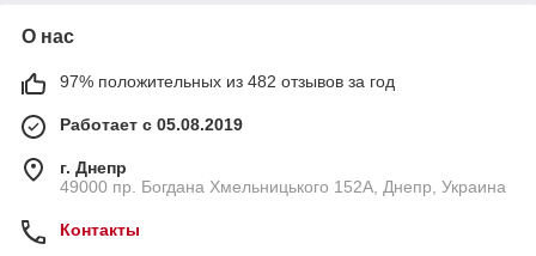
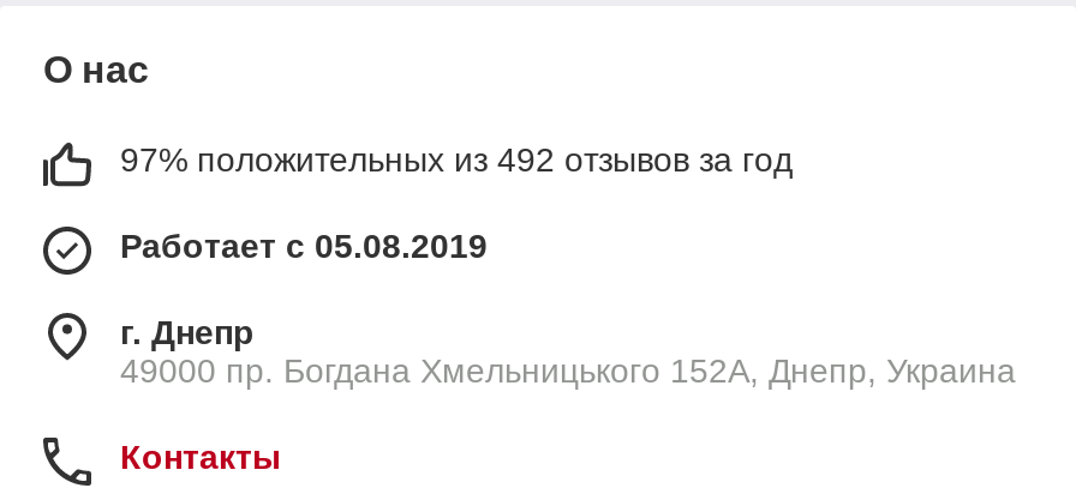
- 97% положительных из 482 отзывов за год
+ 97% положительных из 492 отзывов за год
